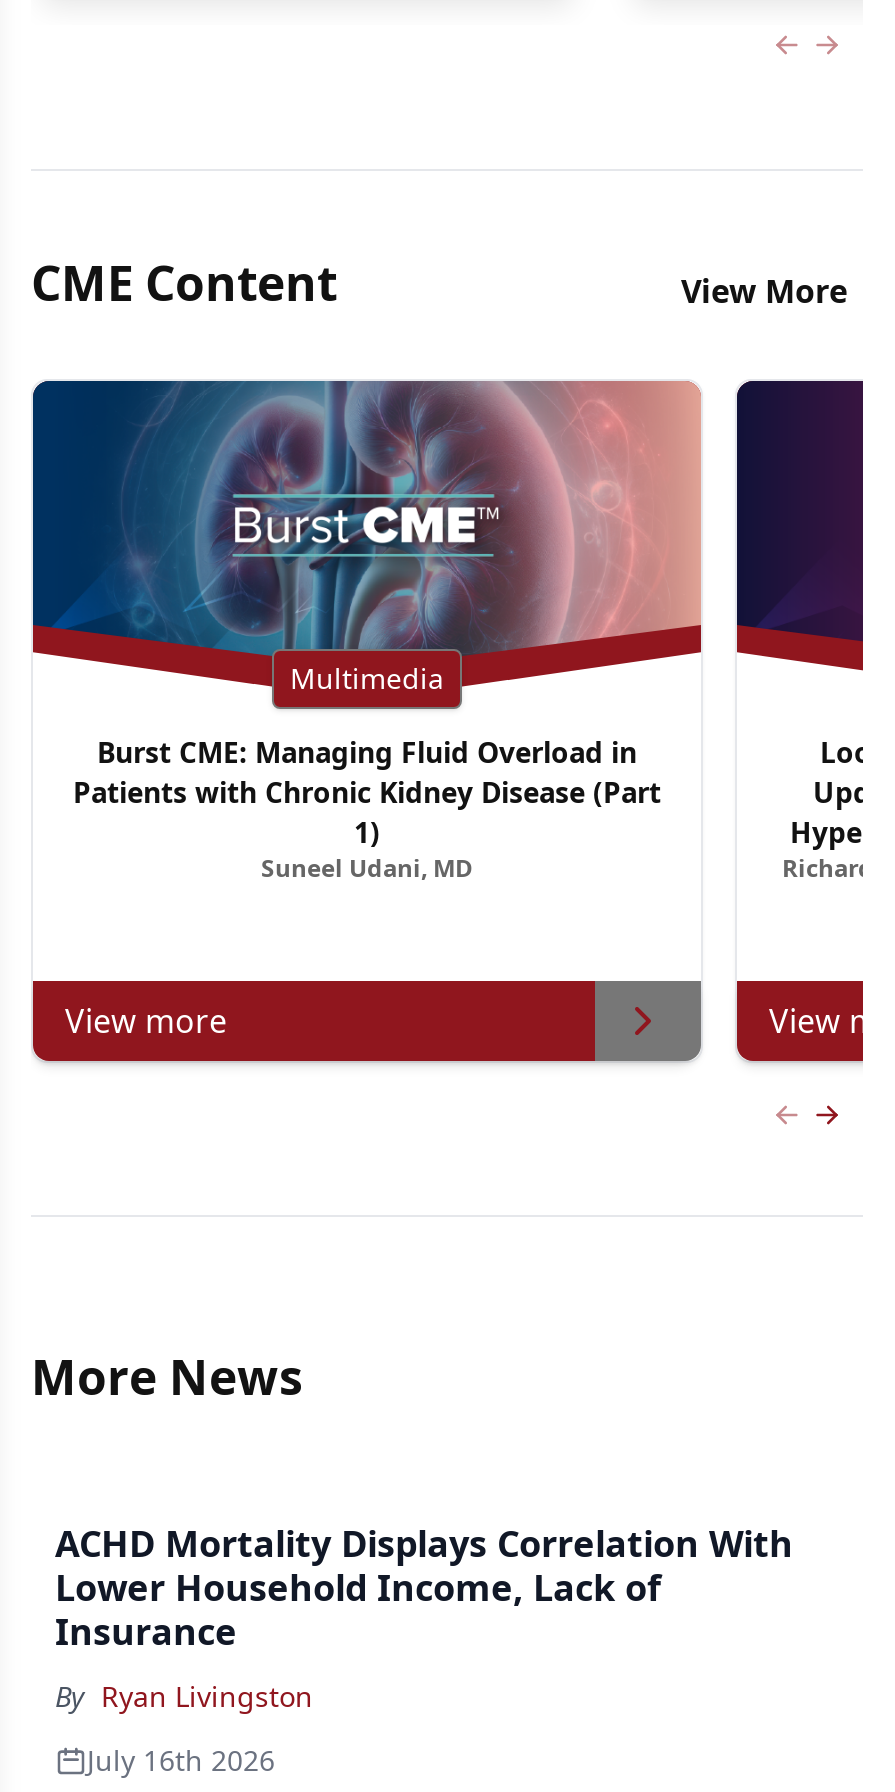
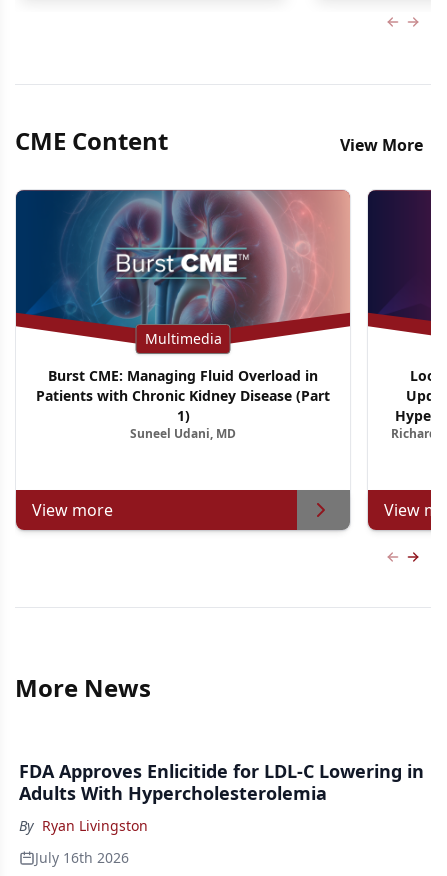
- ACHD Mortality Displays Correlation With
- Lower Household Income, Lack of
- Insurance
+ FDA Approves Enlicitide for LDL-C Lowering in
+ Adults With Hypercholesterolemia
